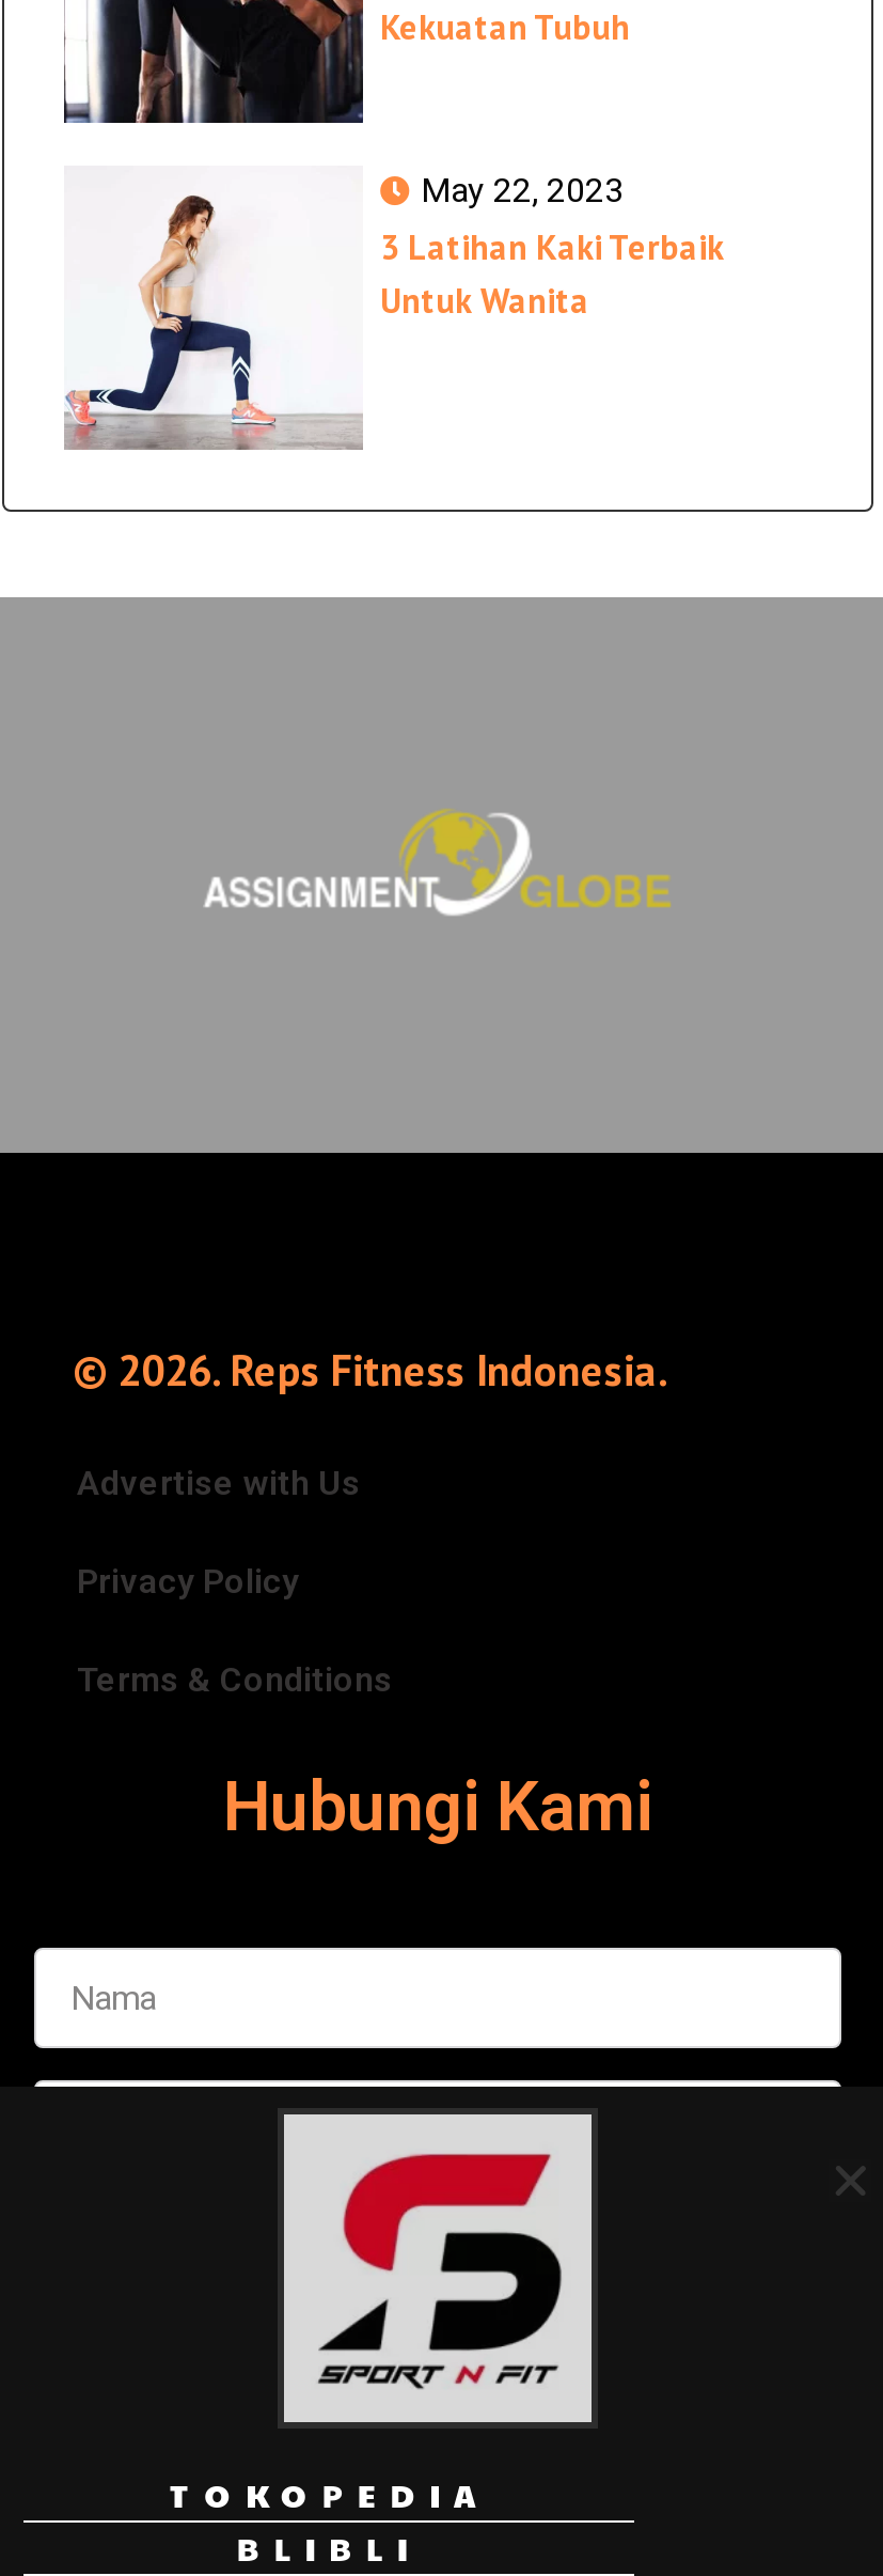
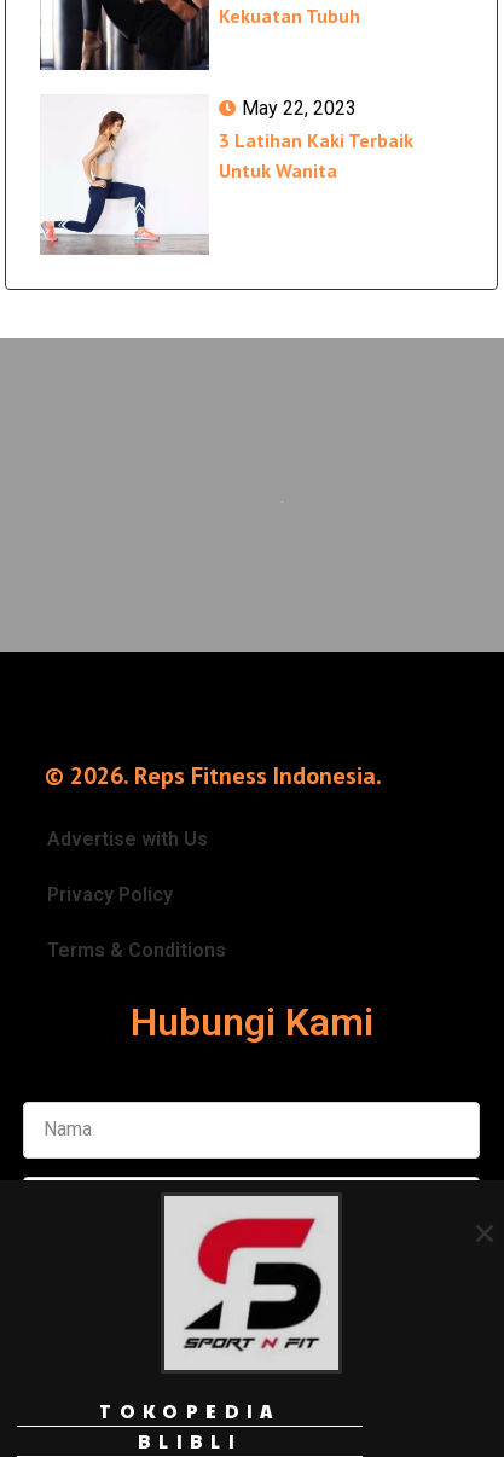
- [image]
